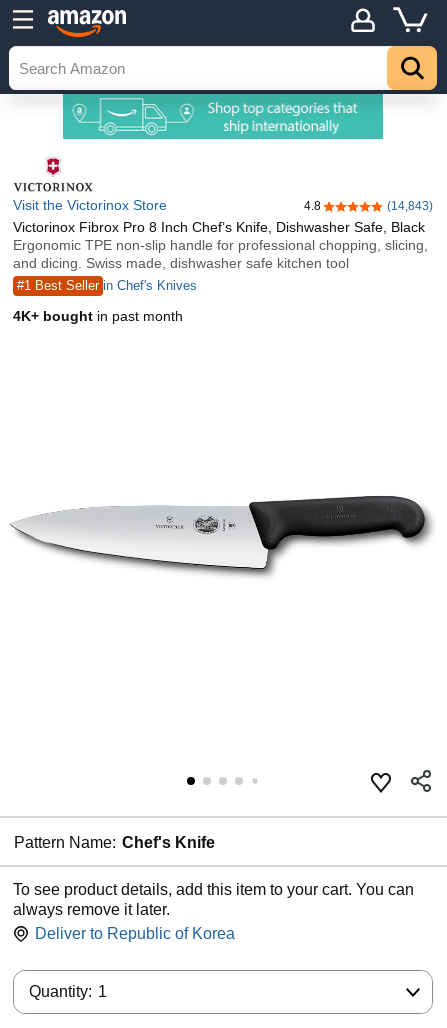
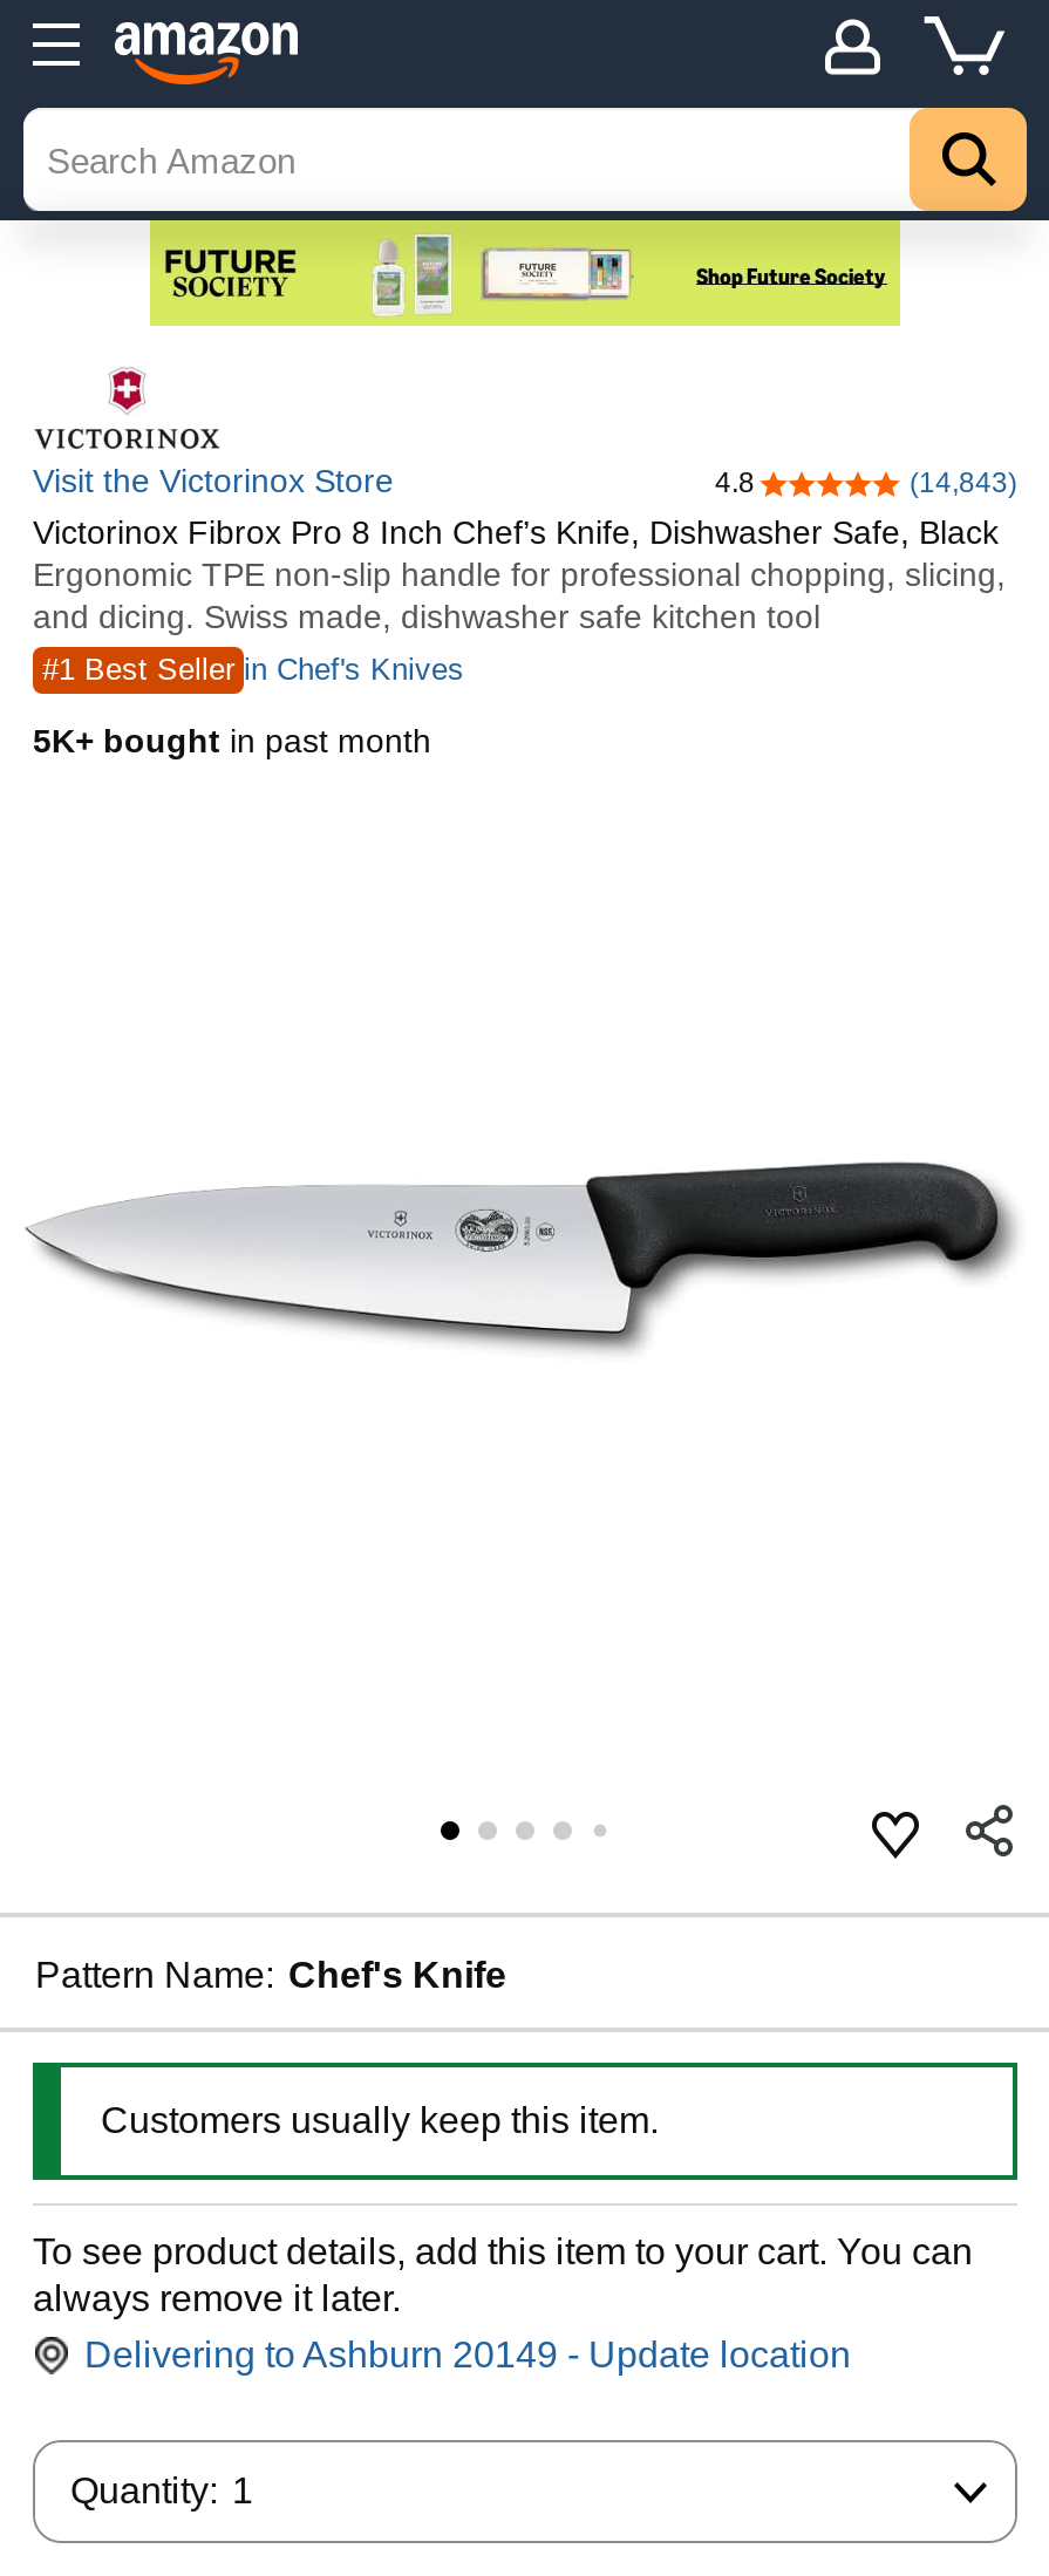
- [image]
+ [image]

- 4K+ bought in past month
+ 5K+ bought in past month

+ Customers usually keep this item.

- Deliver to Republic of Korea
+ Delivering to Ashburn 20149 - Update location
